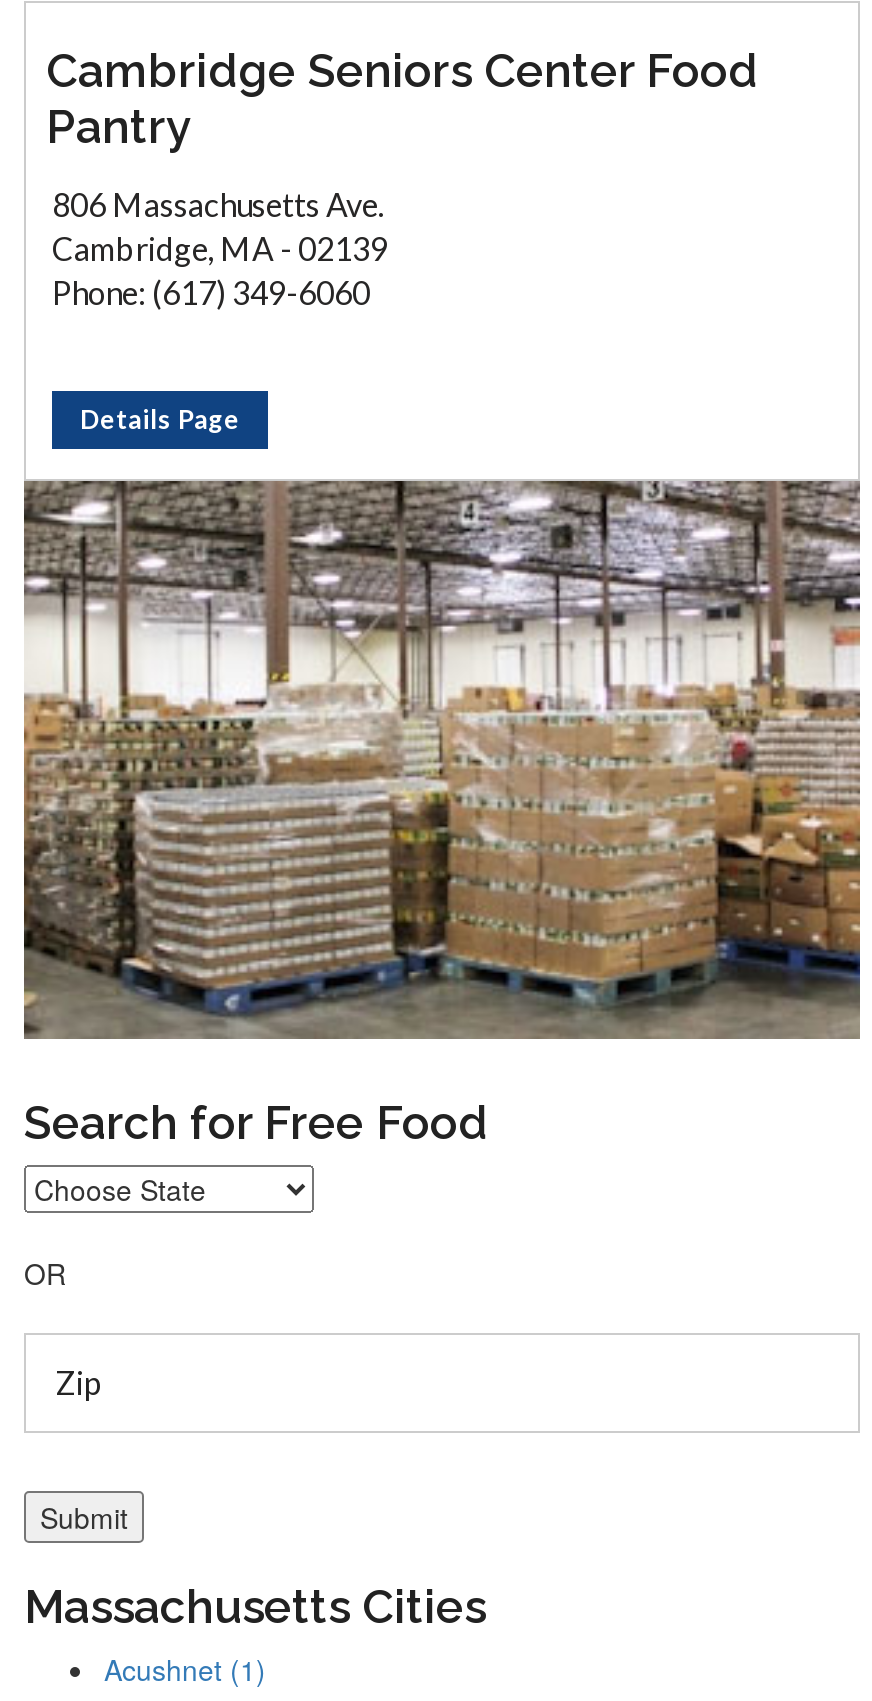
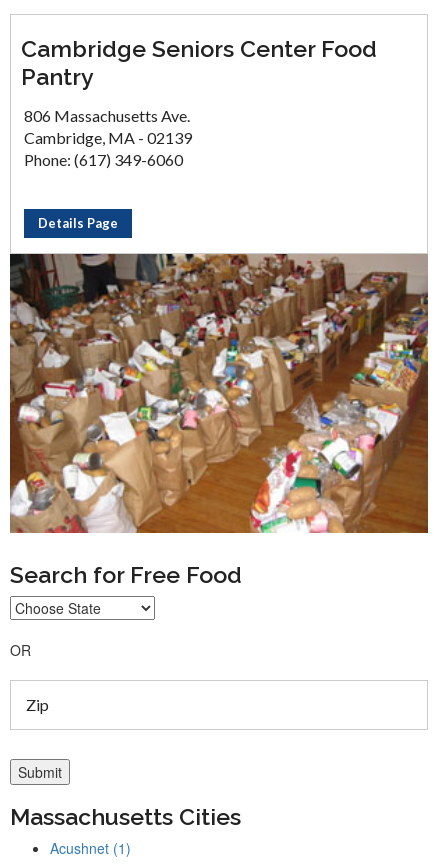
- [image]
+ [image]
